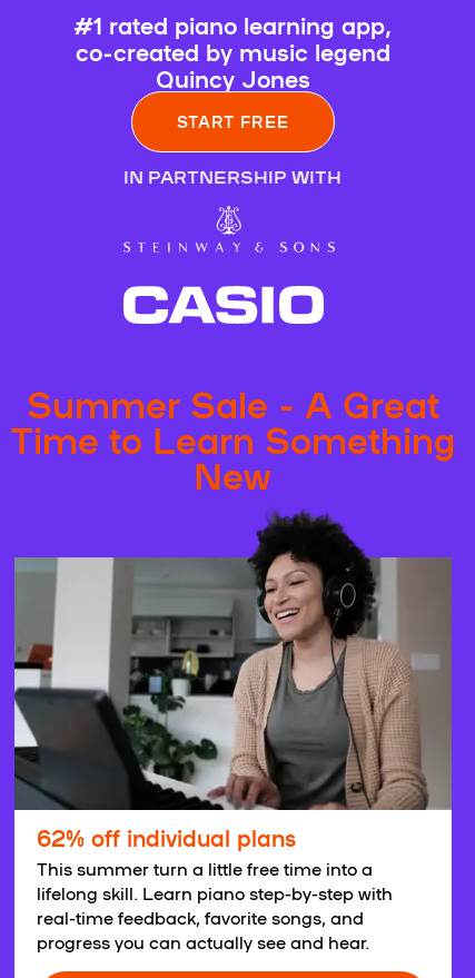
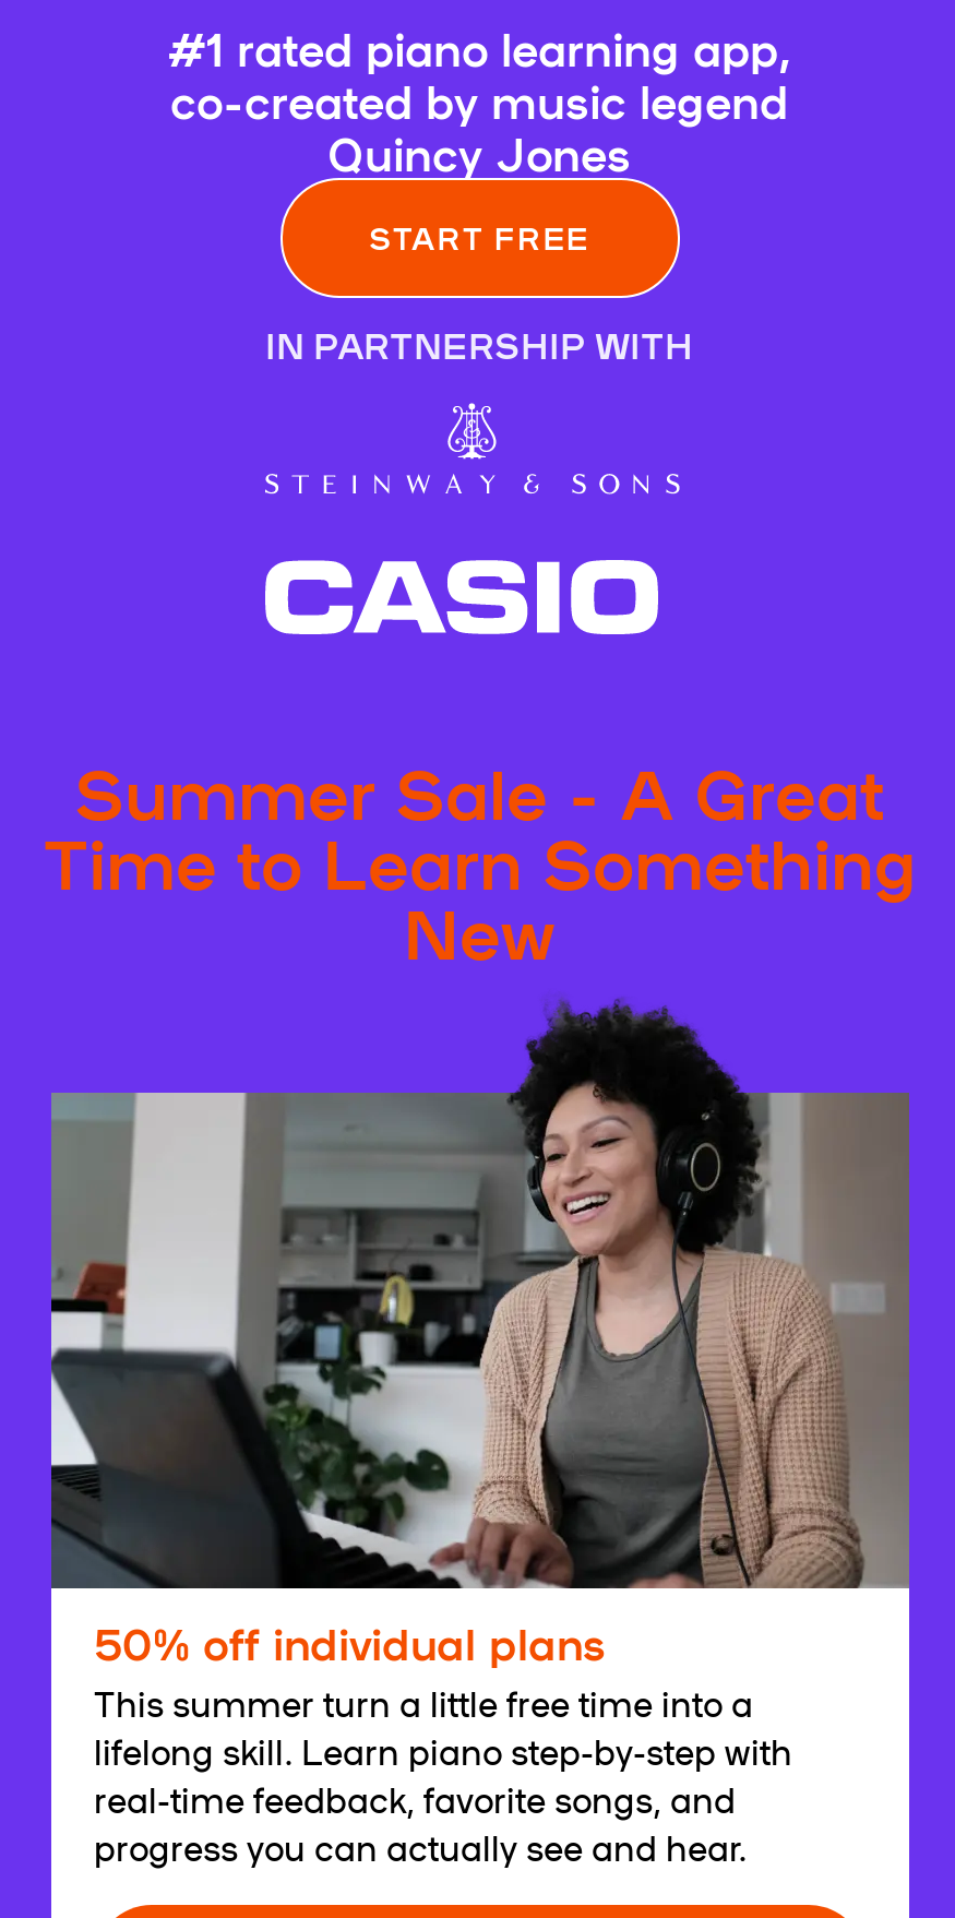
- 62% off individual plans
+ 50% off individual plans
